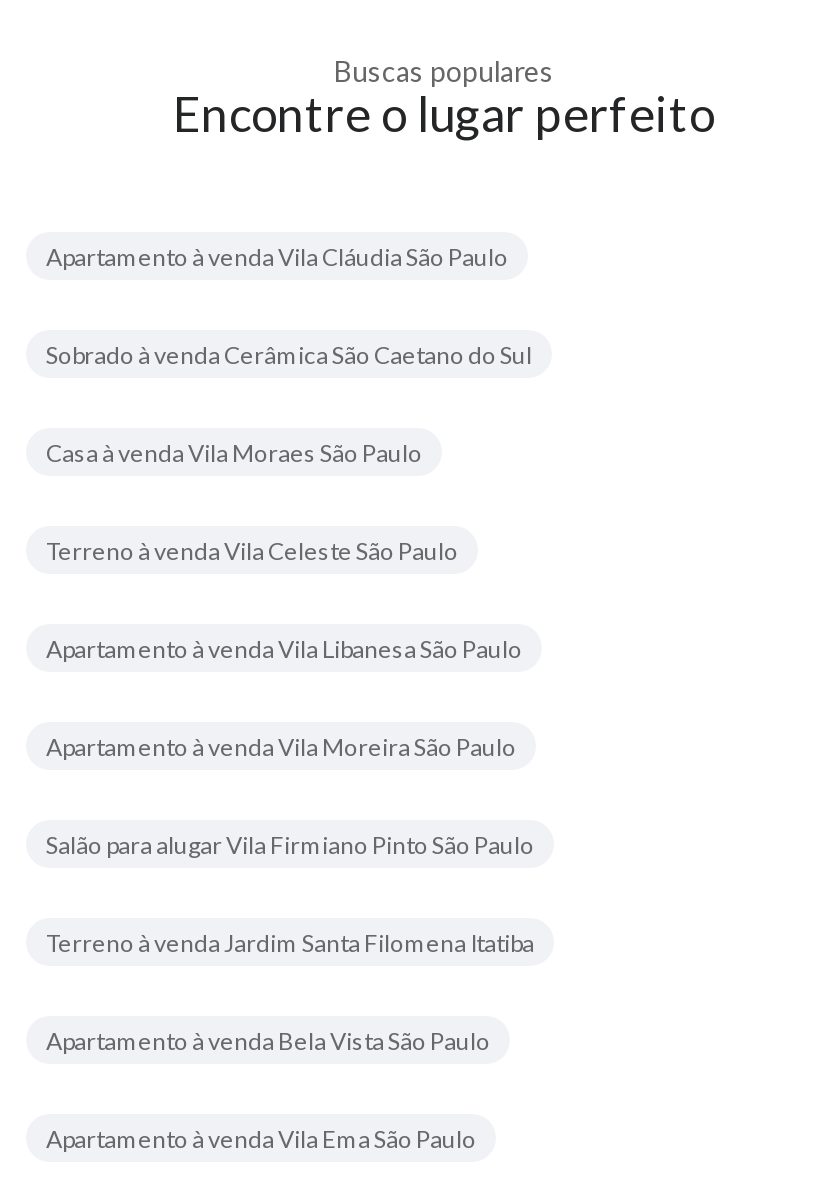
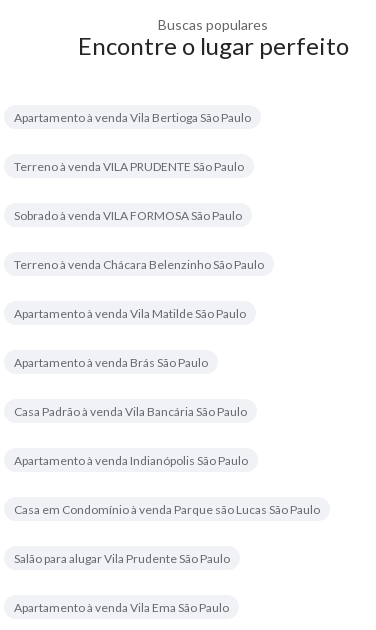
- Apartamento à venda Vila Cláudia São Paulo
- Sobrado à venda Cerâmica São Caetano do Sul
- Casa à venda Vila Moraes São Paulo
- Terreno à venda Vila Celeste São Paulo
- Apartamento à venda Vila Libanesa São Paulo
- Apartamento à venda Vila Moreira São Paulo
- Salão para alugar Vila Firmiano Pinto São Paulo
- Terreno à venda Jardim Santa Filomena Itatiba
- Apartamento à venda Bela Vista São Paulo
+ Apartamento à venda Vila Bertioga São Paulo
+ Terreno à venda VILA PRUDENTE São Paulo
+ Sobrado à venda VILA FORMOSA São Paulo
+ Terreno à venda Chácara Belenzinho São Paulo
+ Apartamento à venda Vila Matilde São Paulo
+ Apartamento à venda Brás São Paulo
+ Casa Padrão à venda Vila Bancária São Paulo
+ Apartamento à venda Indianópolis São Paulo
+ Casa em Condomínio à venda Parque são Lucas São Paulo
+ Salão para alugar Vila Prudente São Paulo
